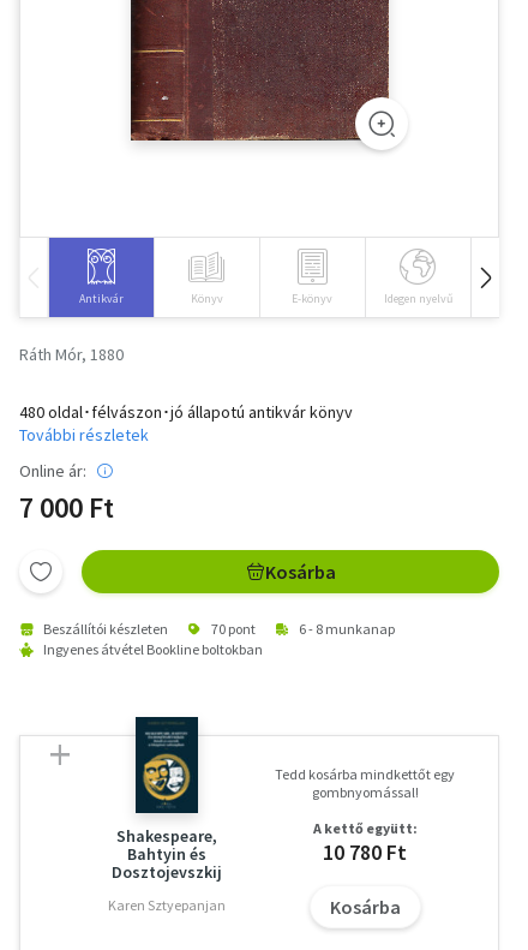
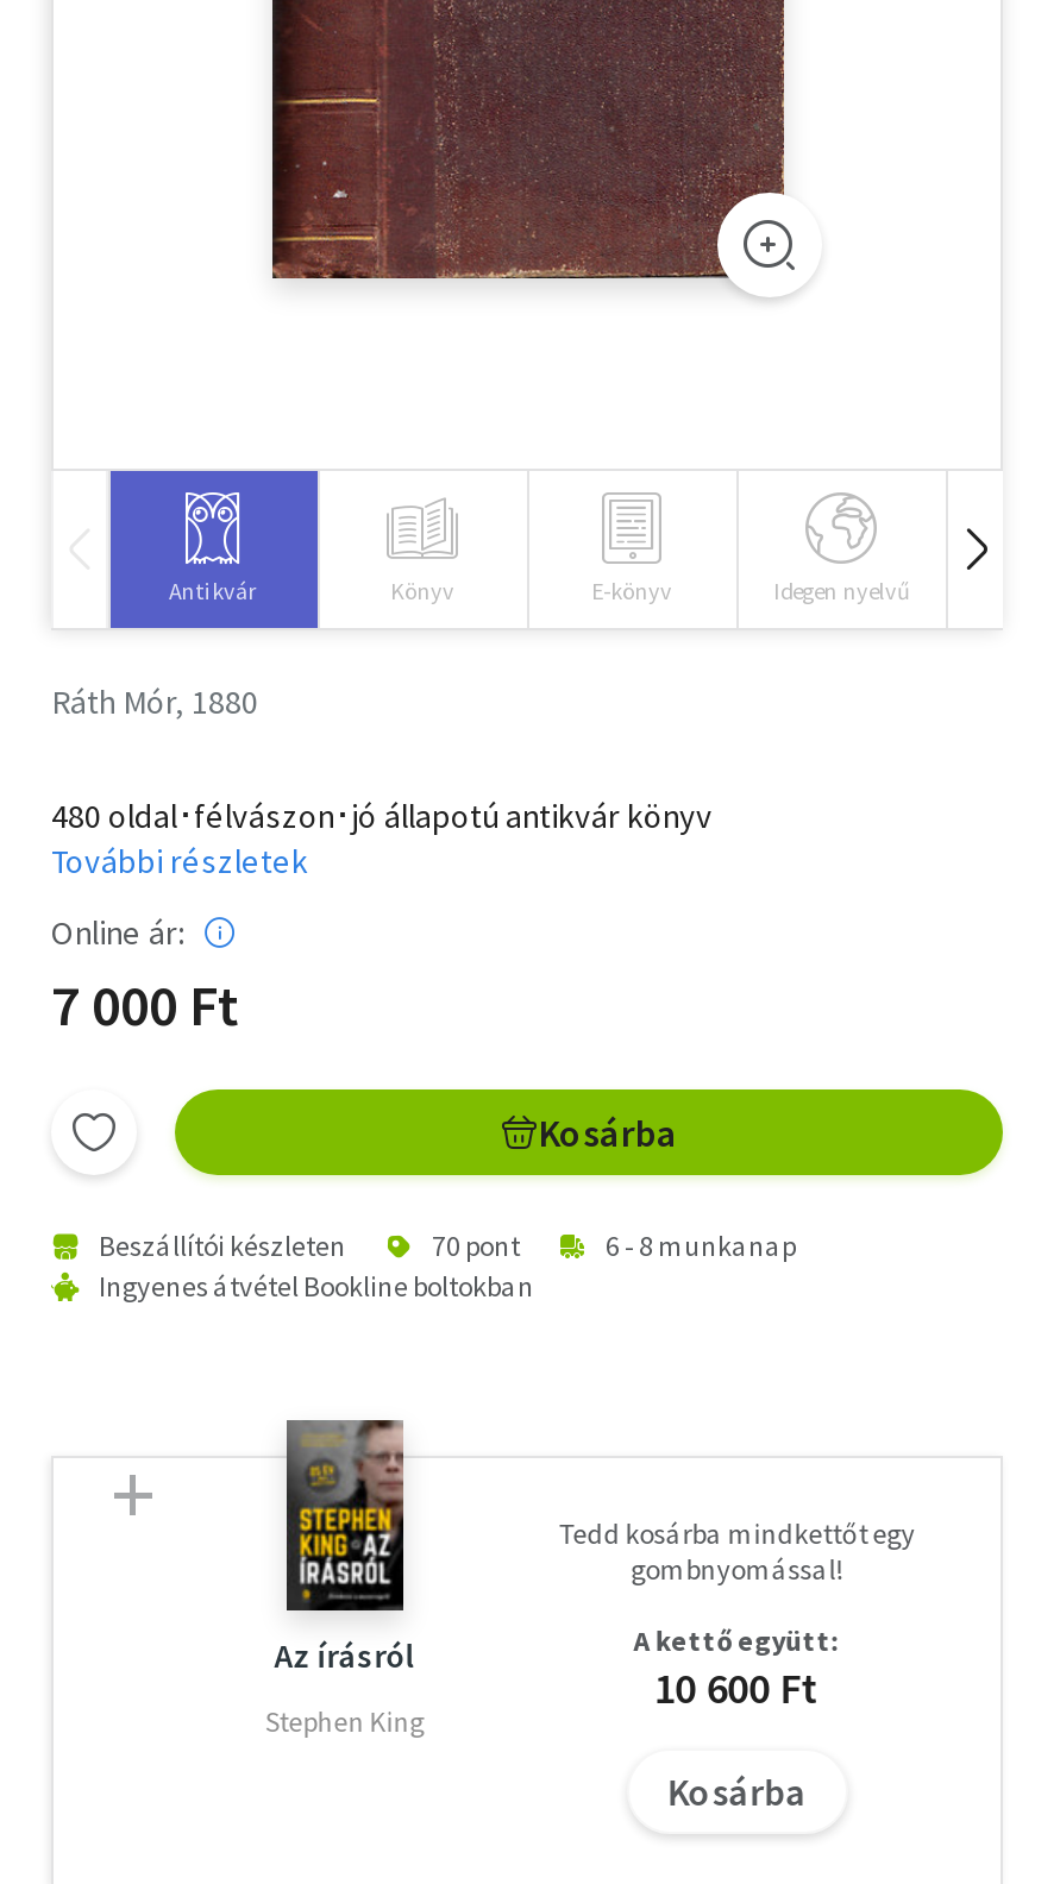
- [image]
- Shakespeare,
- Bahtyin és
- Dosztojevszkij
+ [image]
+ Az írásról

- 10 780 Ft
+ 10 600 Ft

- Karen Sztyepanjan
+ Stephen King
